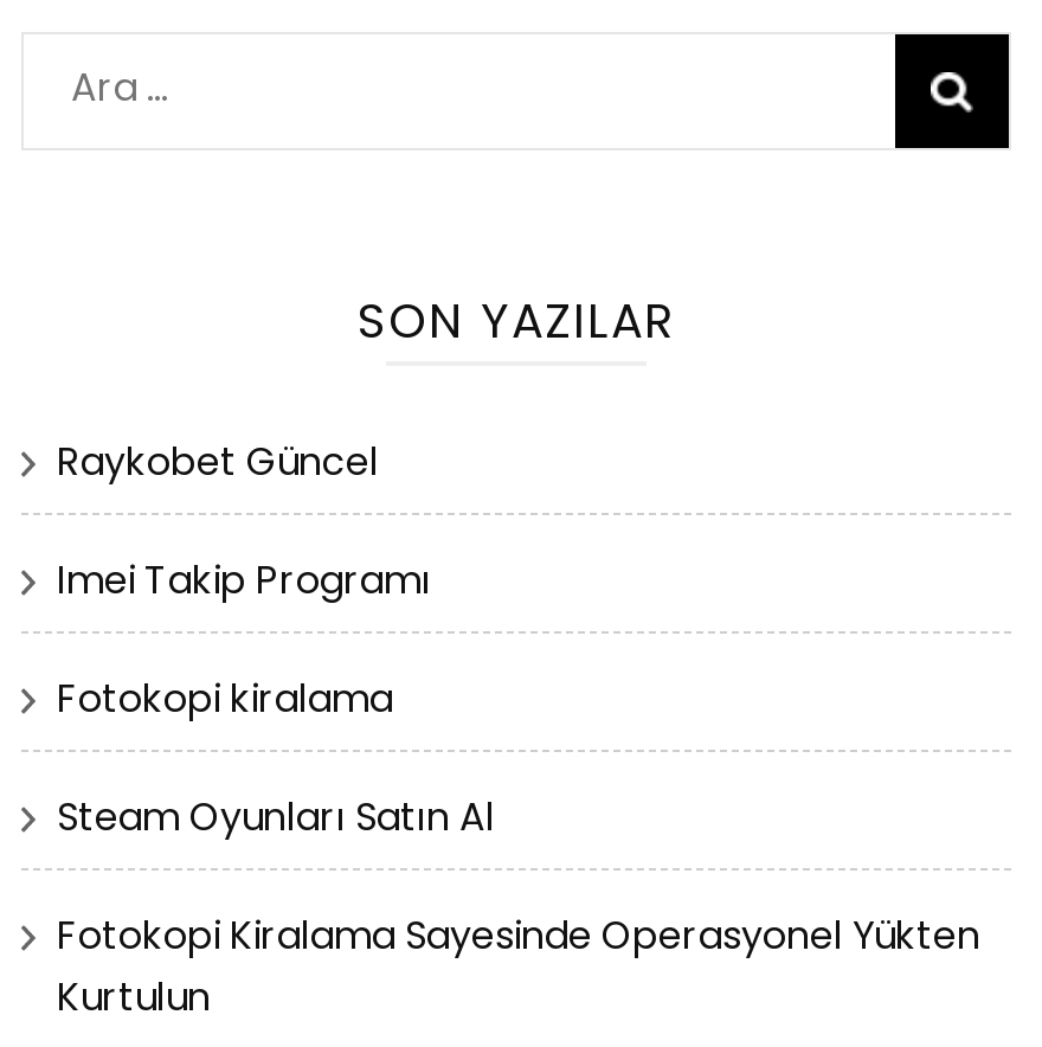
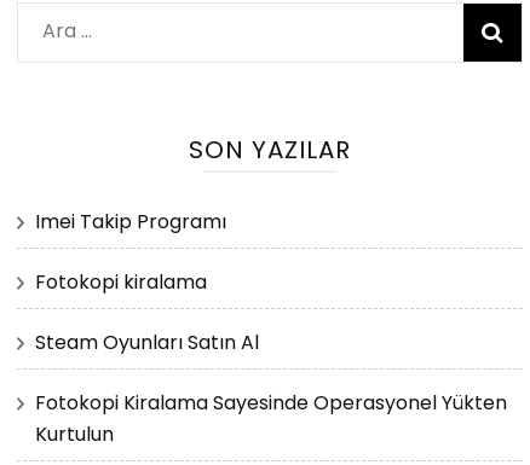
- Raykobet Güncel
